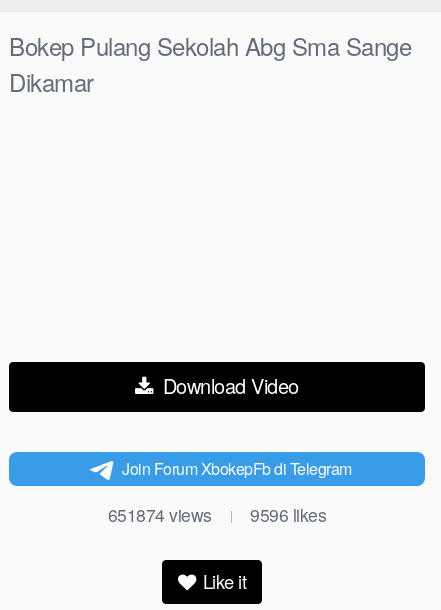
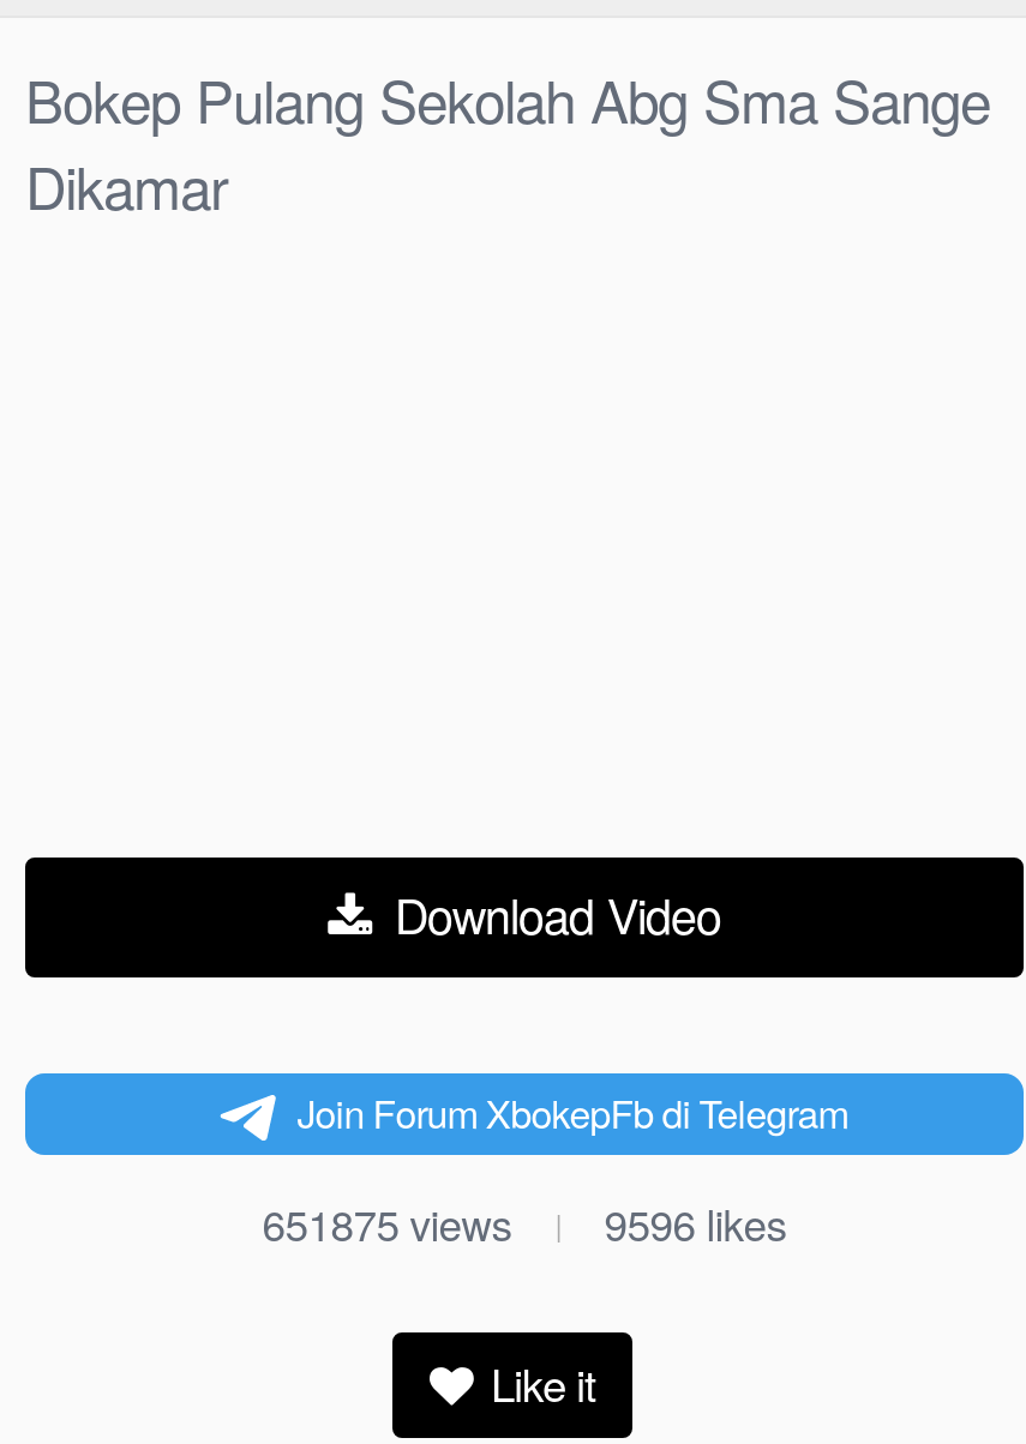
- 651874 views
+ 651875 views
